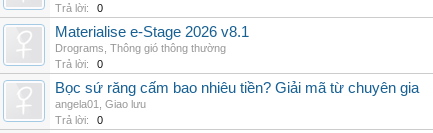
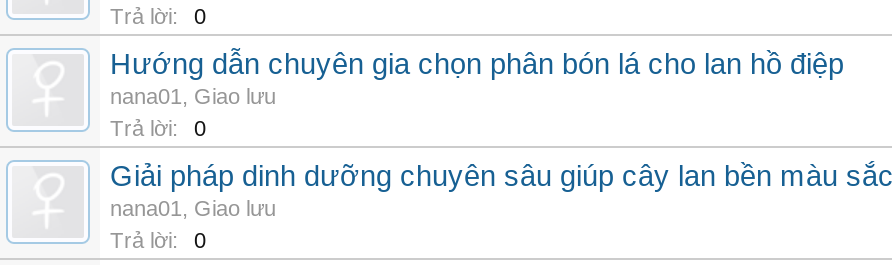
- Materialise e-Stage 2026 v8.1
- Drograms, Thông gió thông thường
+ Hướng dẫn chuyên gia chọn phân bón lá cho lan hồ điệp
+ nana01, Giao lưu

- Bọc sứ răng cấm bao nhiêu tiền? Giải mã từ chuyên gia
- angela01, Giao lưu
+ Giải pháp dinh dưỡng chuyên sâu giúp cây lan bền màu sắc
+ nana01, Giao lưu
